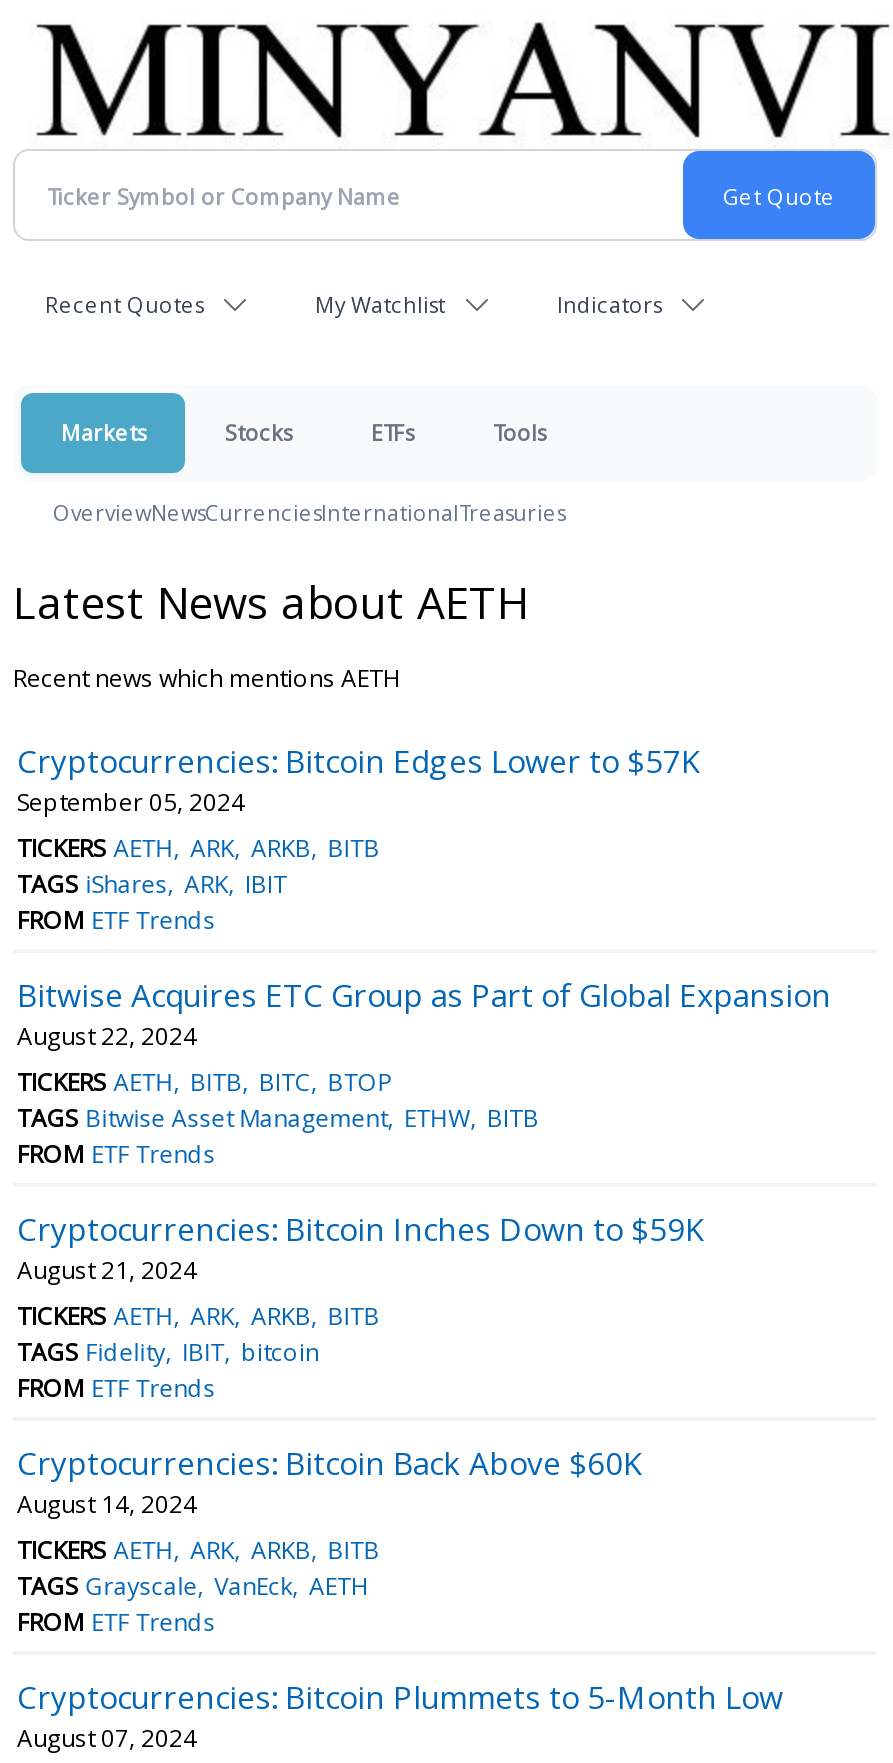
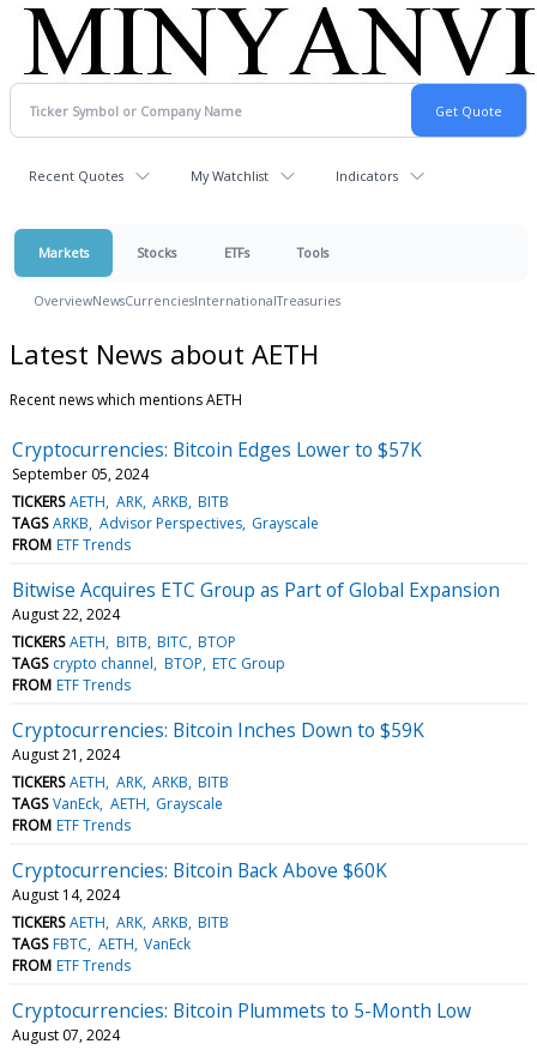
- TAGS iShares ARK IBIT
+ TAGS ARKB Advisor Perspectives Grayscale

- TAGS Bitwise Asset Management ETHW BITB
+ TAGS crypto channel BTOP ETC Group

- TAGS Fidelity IBIT bitcoin
+ TAGS VanEck AETH Grayscale

- TAGS Grayscale VanEck AETH
+ TAGS FBTC AETH VanEck
